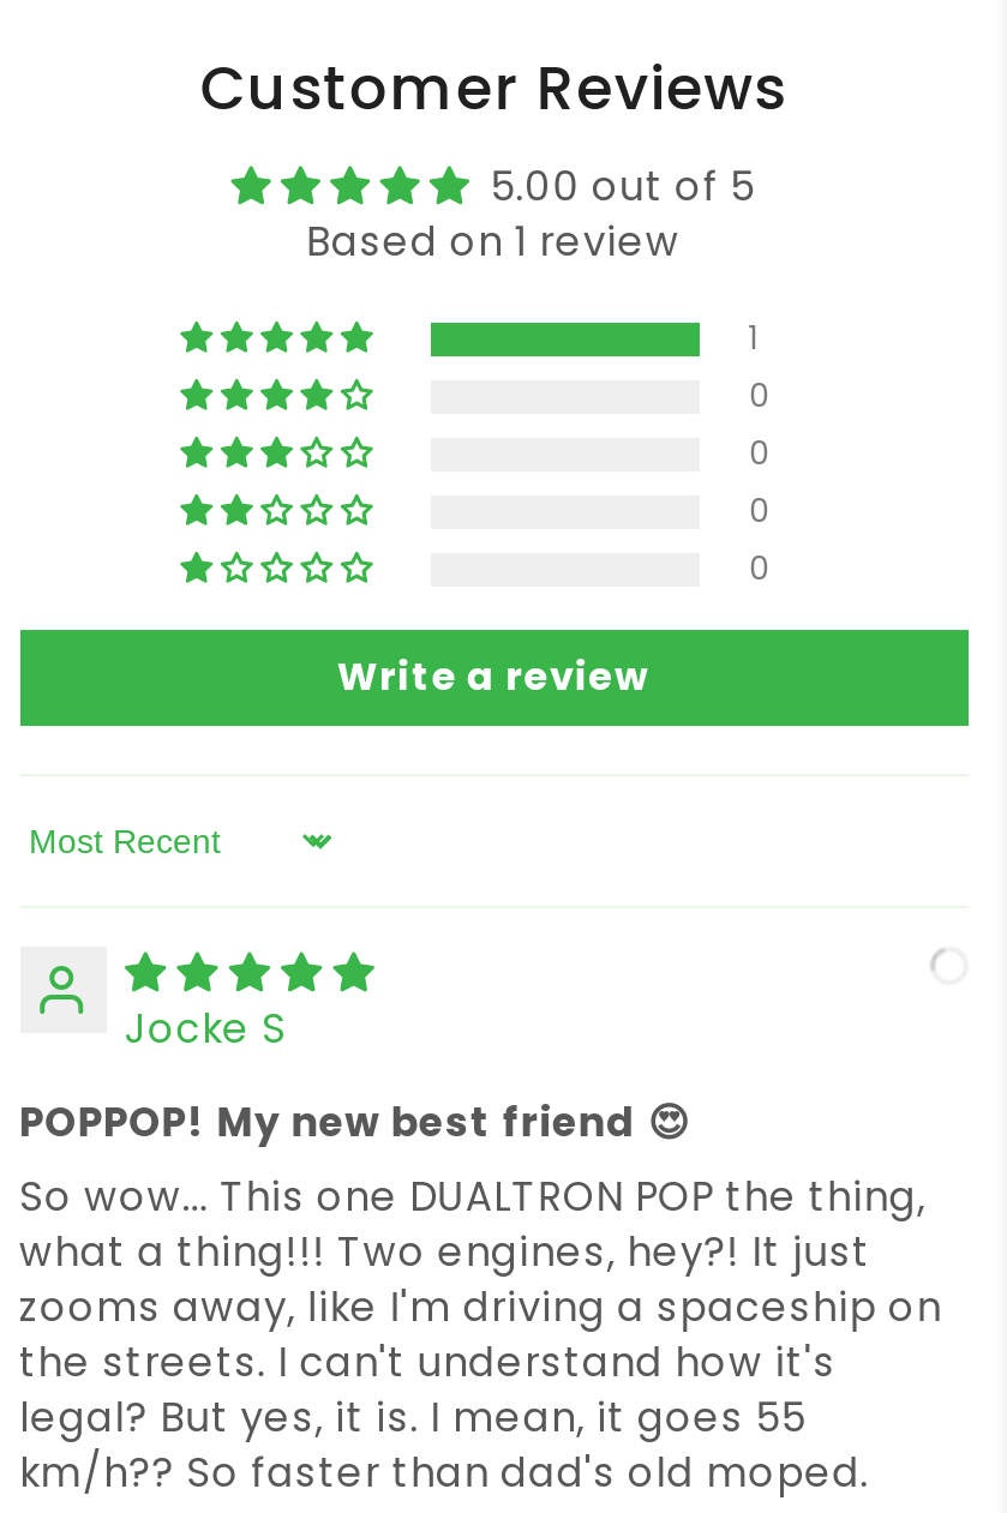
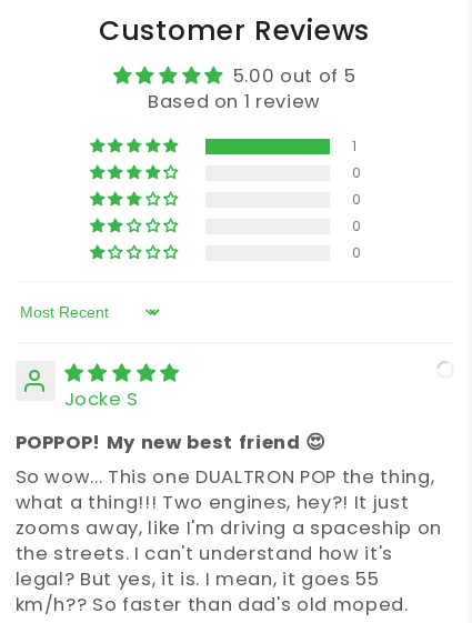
- Write a review
